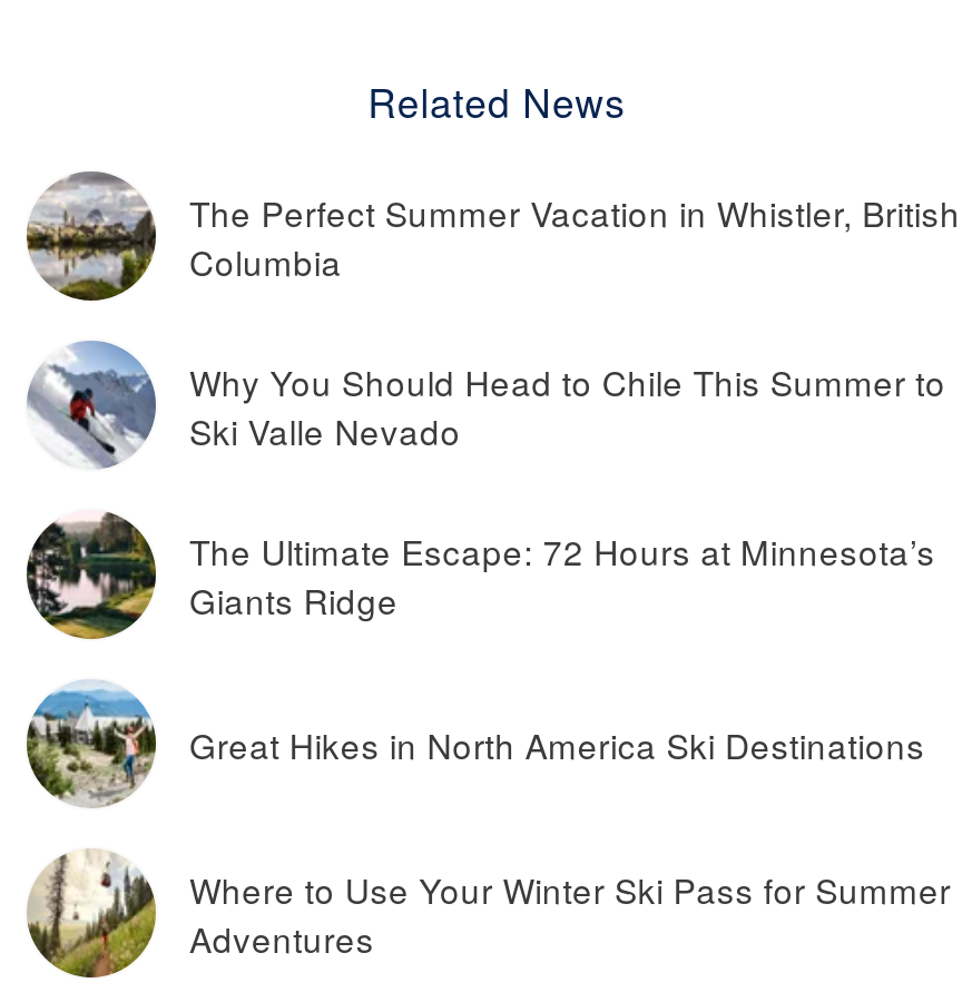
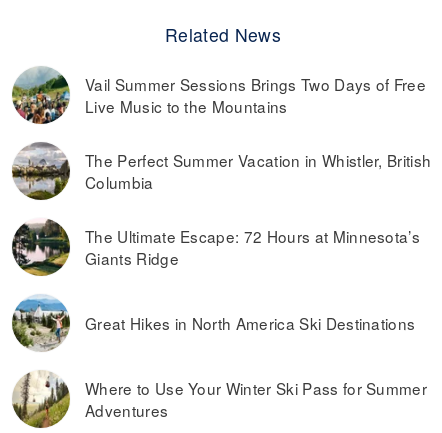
+ [image]
+ Vail Summer Sessions Brings Two Days of Free
+ Live Music to the Mountains

moved down: [image] | The Perfect Summer Vacation in Whistler, British | Columbia

- [image]
- Why You Should Head to Chile This Summer to
- Ski Valle Nevado
